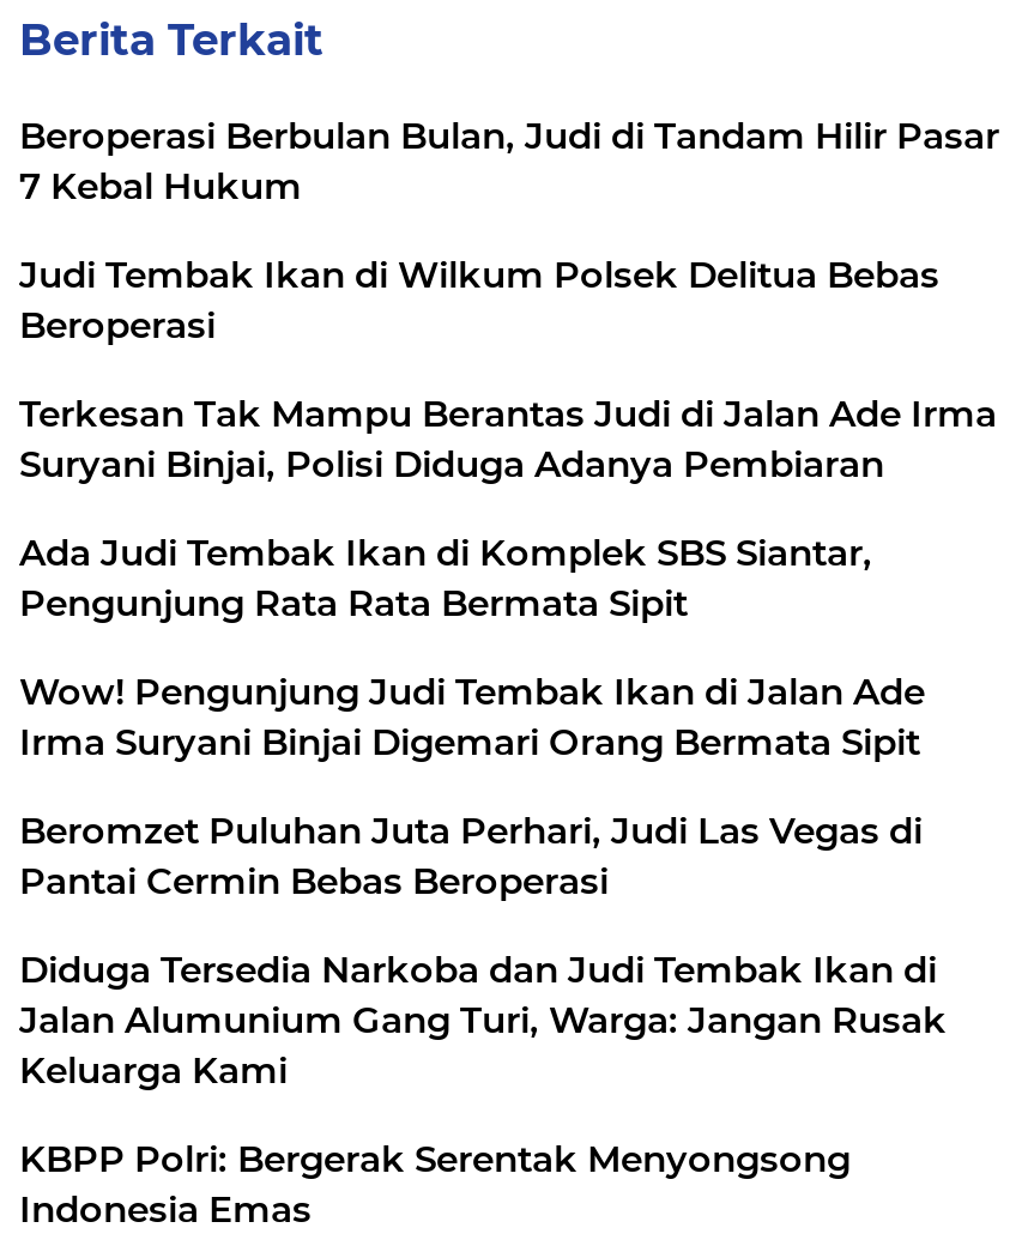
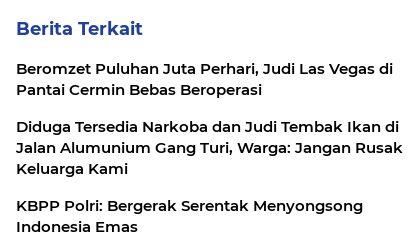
- Beroperasi Berbulan Bulan, Judi di Tandam Hilir Pasar
- 7 Kebal Hukum
- Judi Tembak Ikan di Wilkum Polsek Delitua Bebas
- Beroperasi
- Terkesan Tak Mampu Berantas Judi di Jalan Ade Irma
- Suryani Binjai, Polisi Diduga Adanya Pembiaran
- Ada Judi Tembak Ikan di Komplek SBS Siantar,
- Pengunjung Rata Rata Bermata Sipit
- Wow! Pengunjung Judi Tembak Ikan di Jalan Ade
- Irma Suryani Binjai Digemari Orang Bermata Sipit
